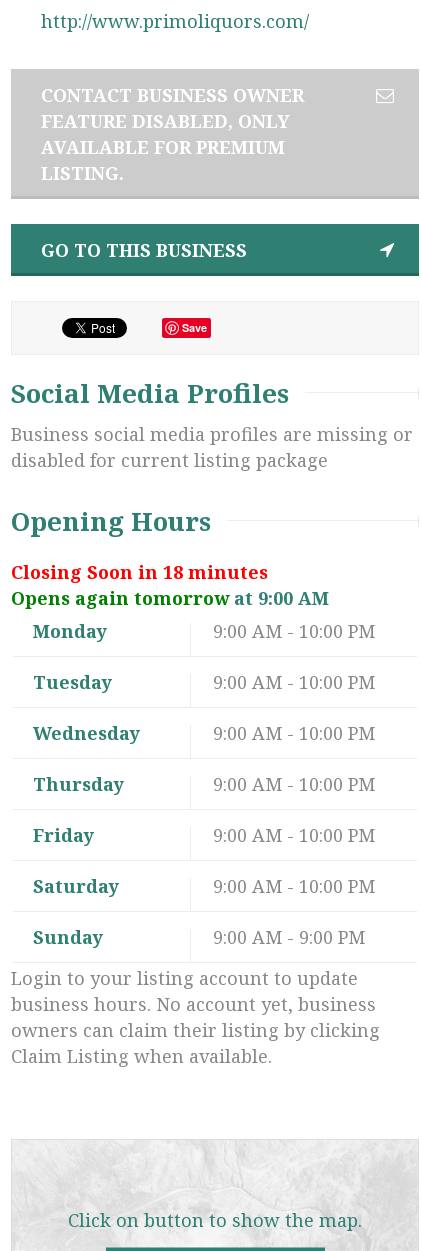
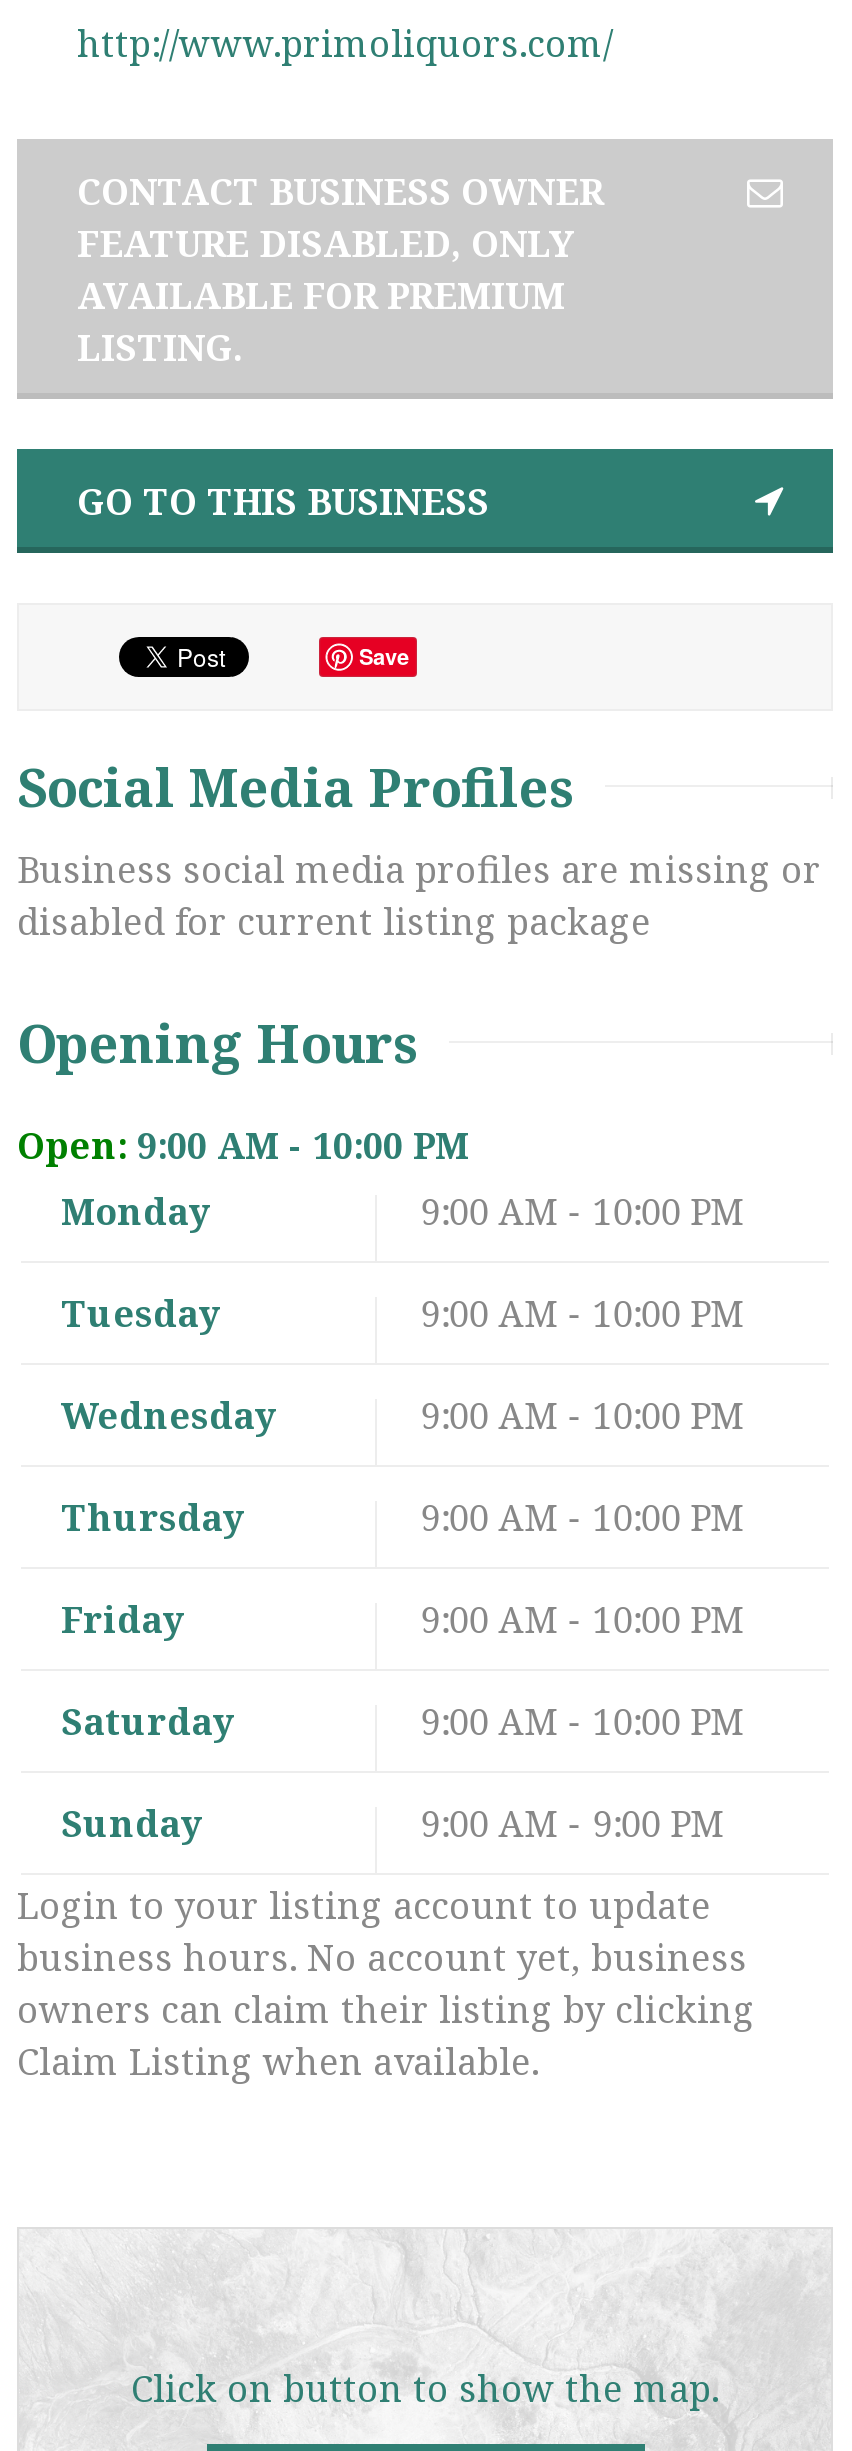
- Closing Soon in 18 minutes
- Opens again tomorrow at 9:00 AM
+ Open: 9:00 AM - 10:00 PM
